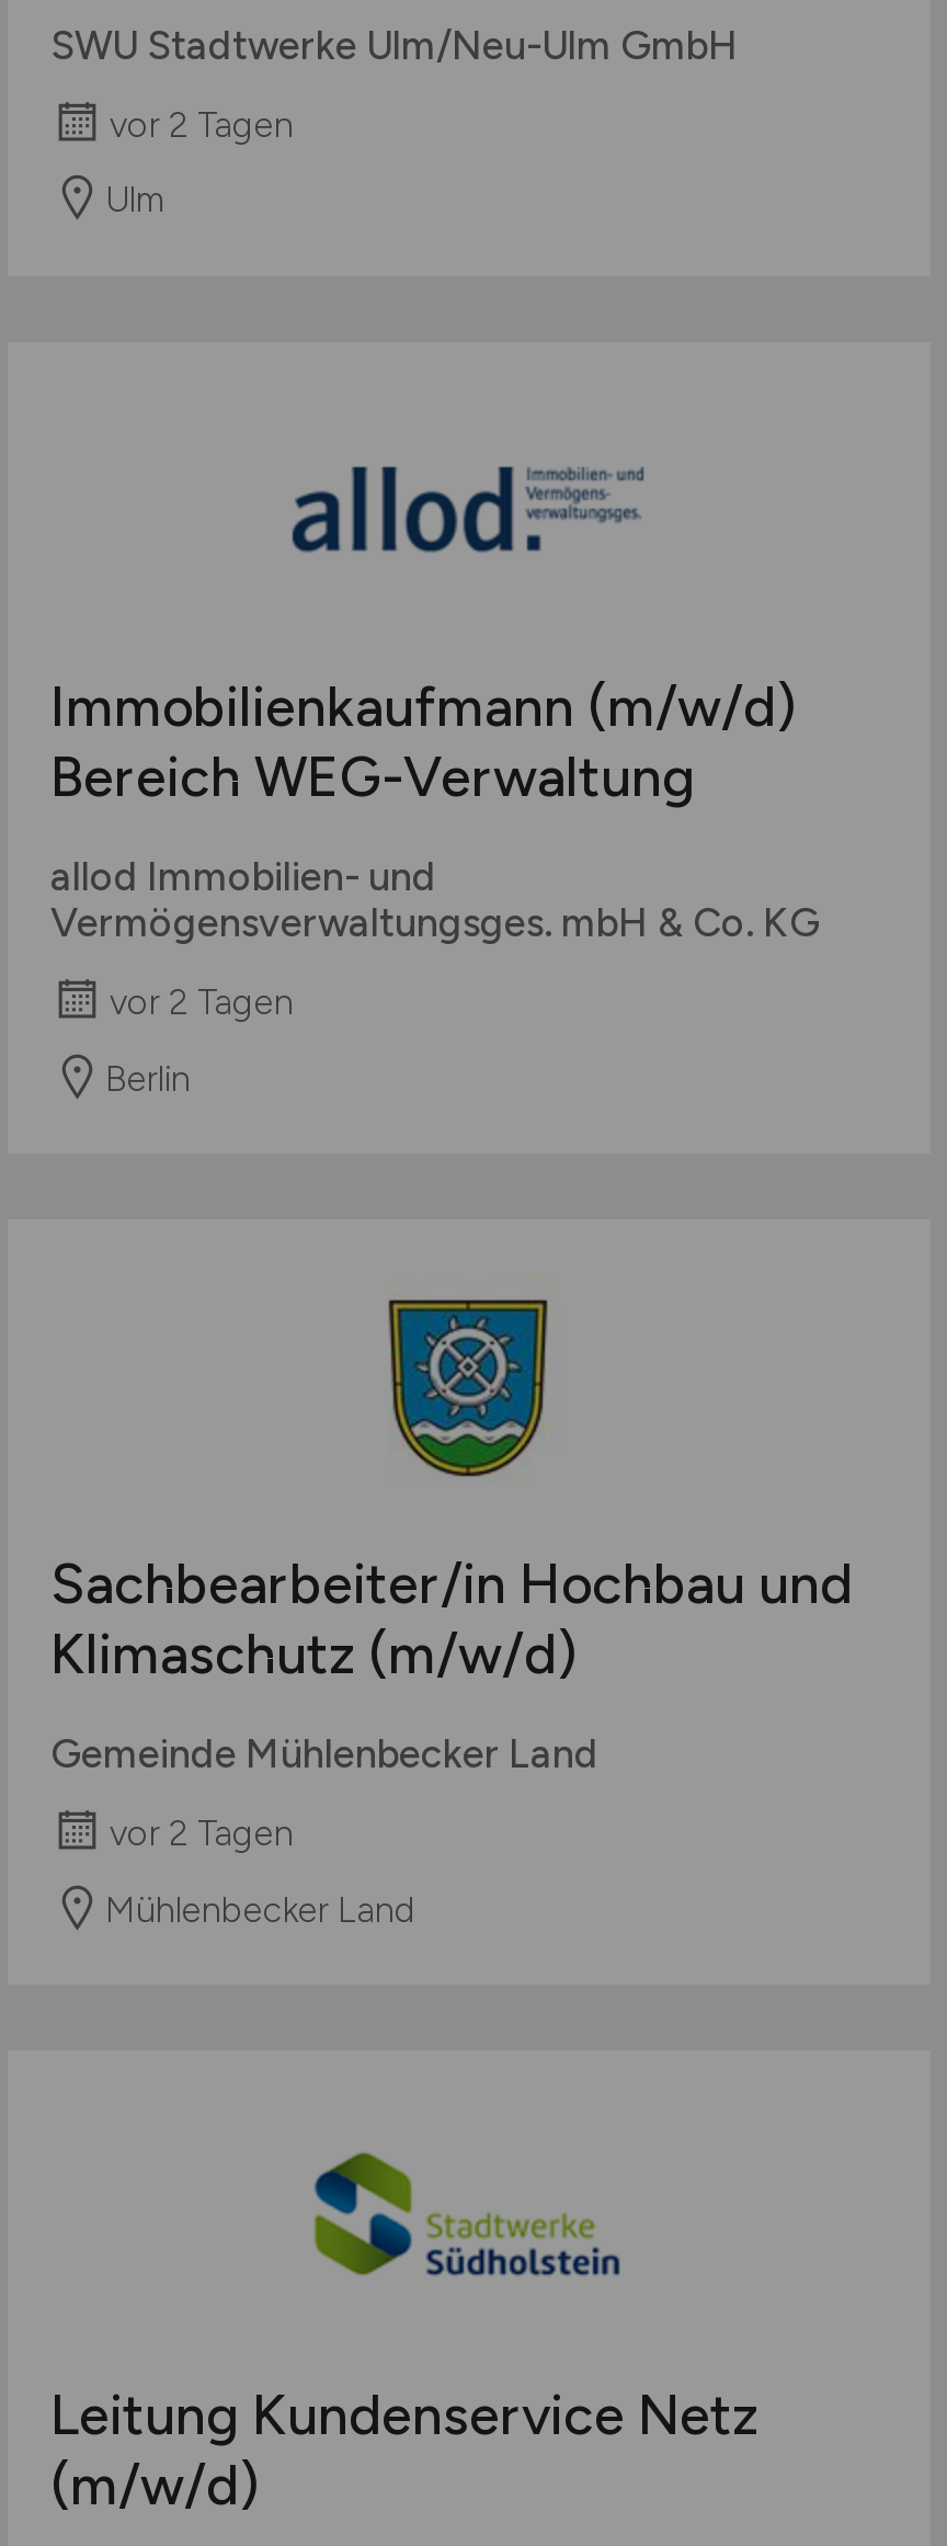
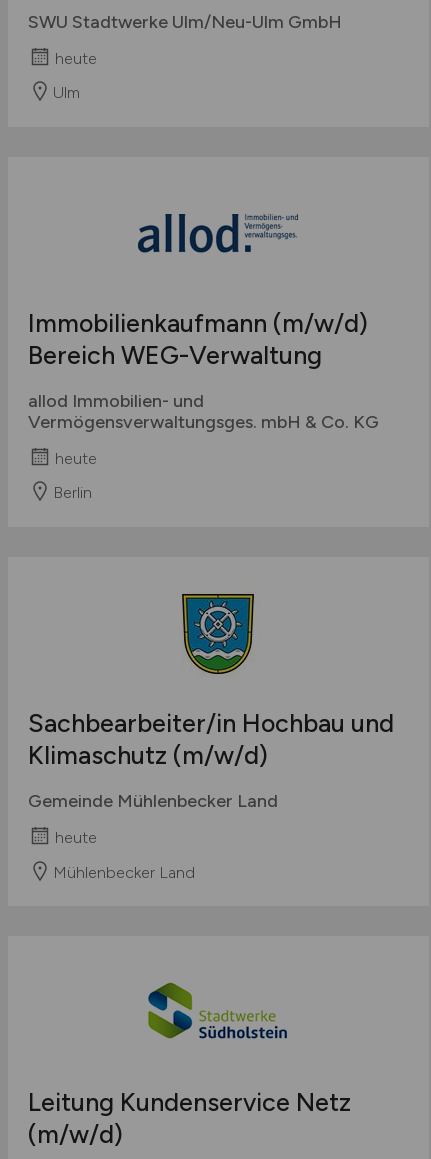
- vor 2 Tagen
+ heute

- vor 2 Tagen
+ heute

- vor 2 Tagen
+ heute
